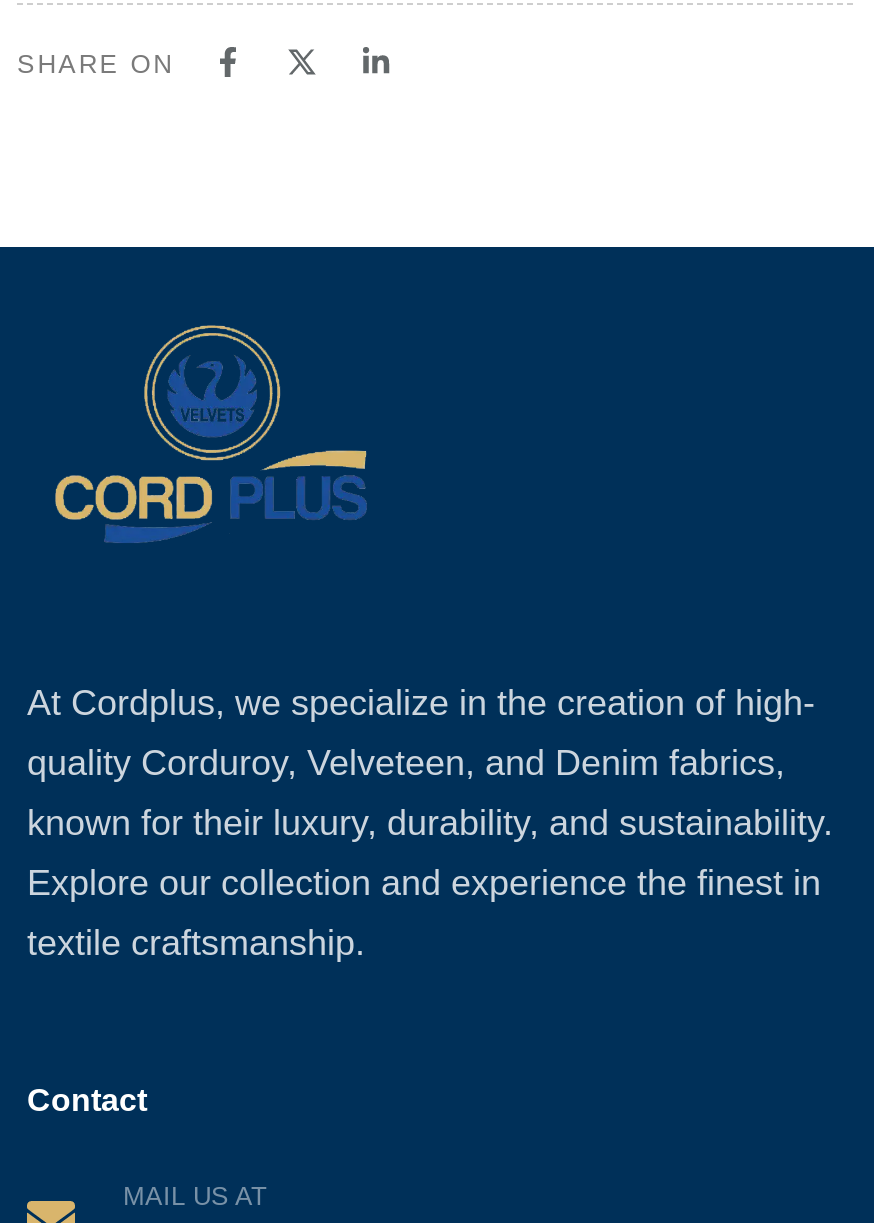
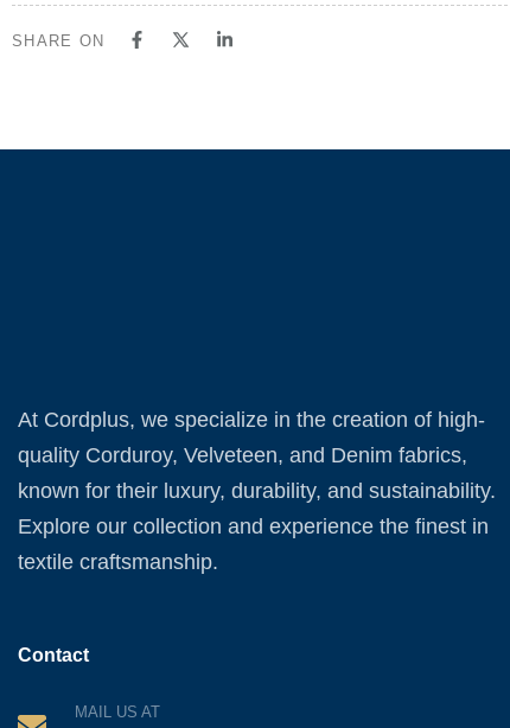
- [image]
